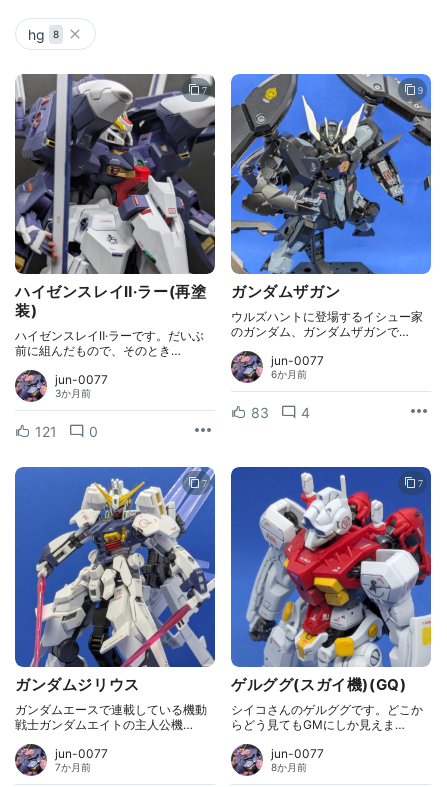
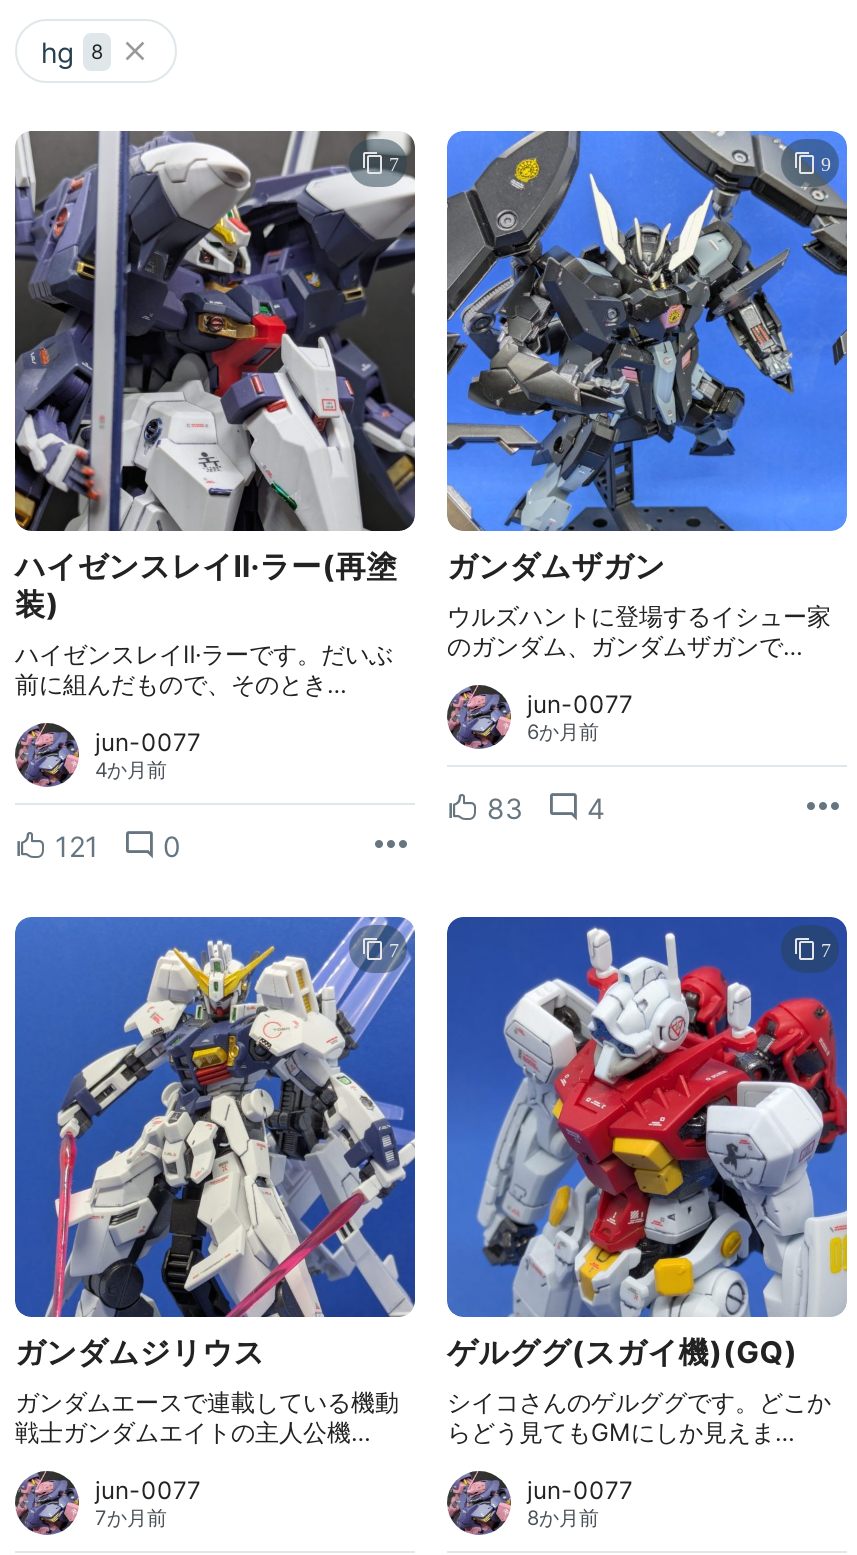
- 3か月前
+ 4か月前
